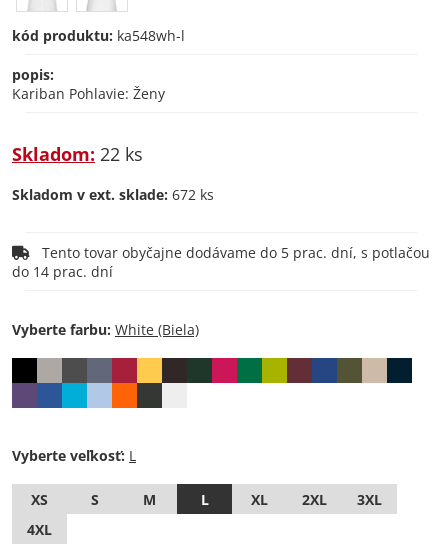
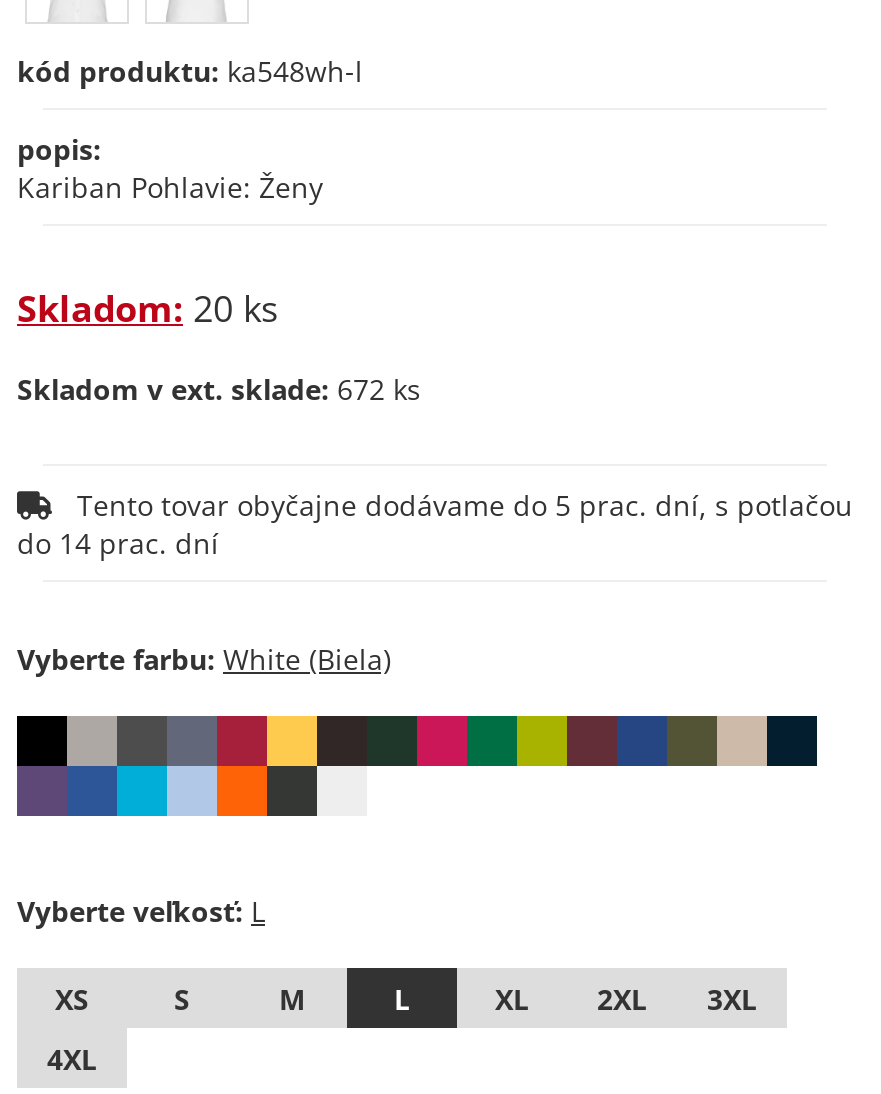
- Skladom: 22 ks
+ Skladom: 20 ks
